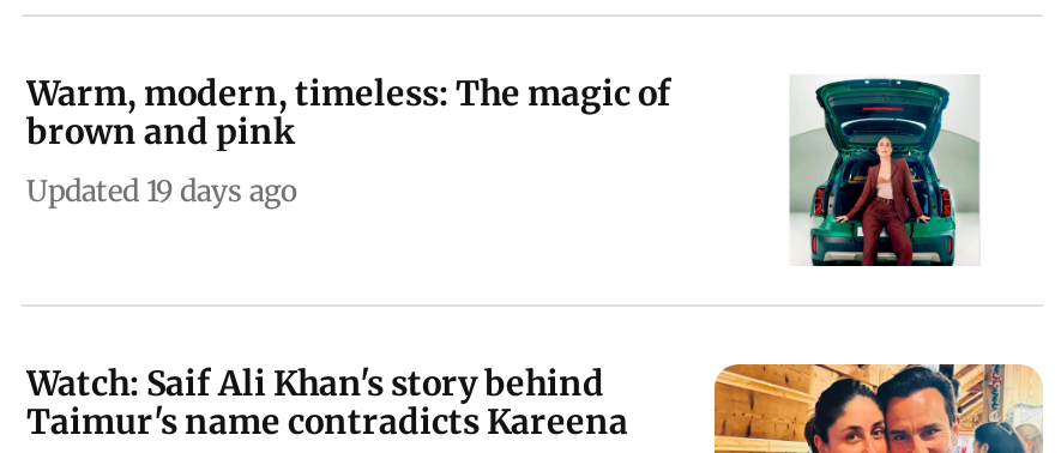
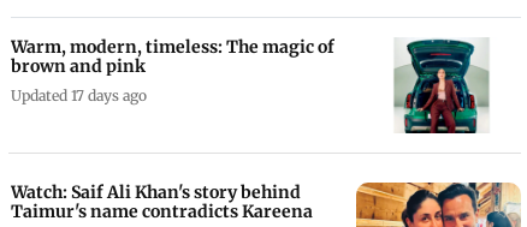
- Updated 19 days ago
+ Updated 17 days ago
